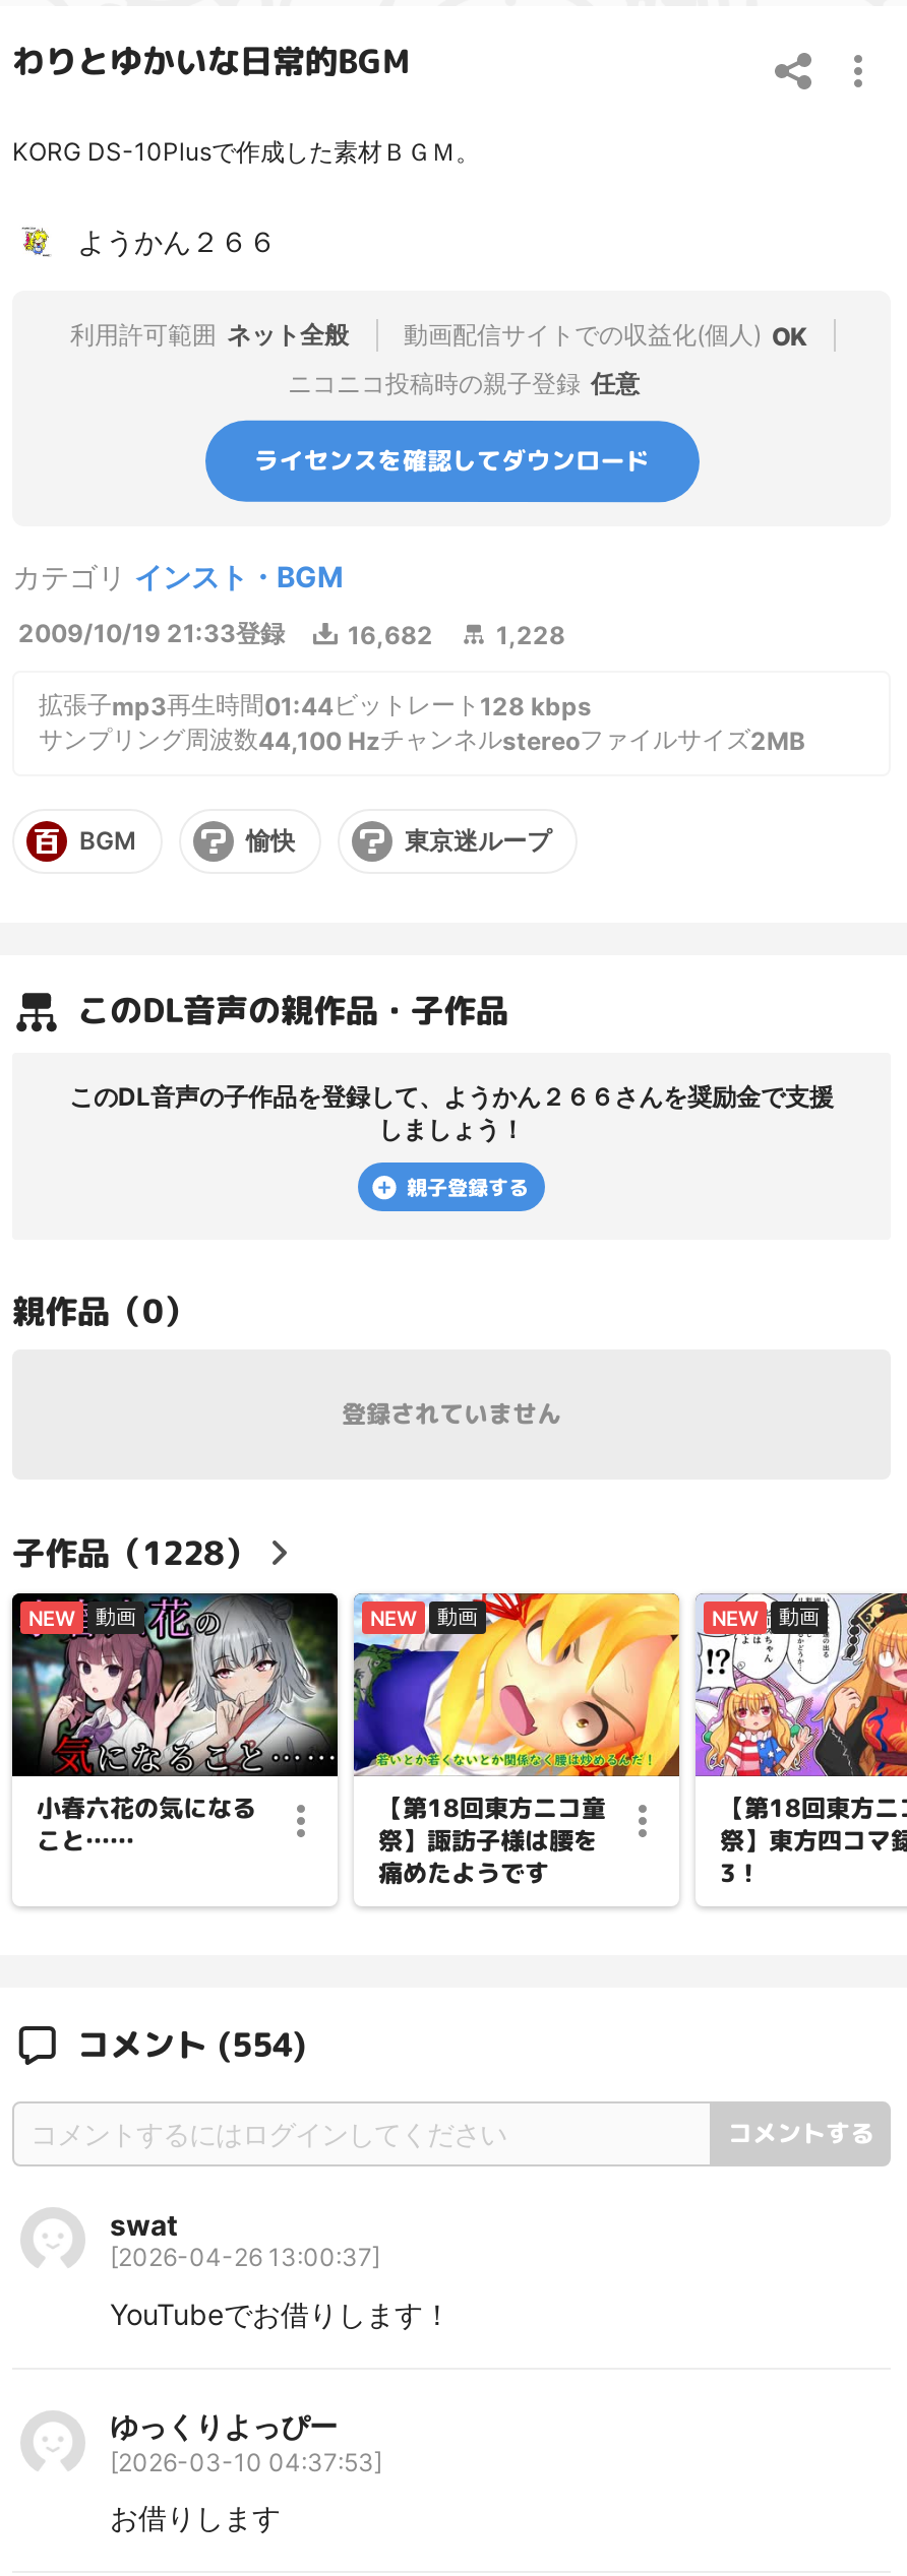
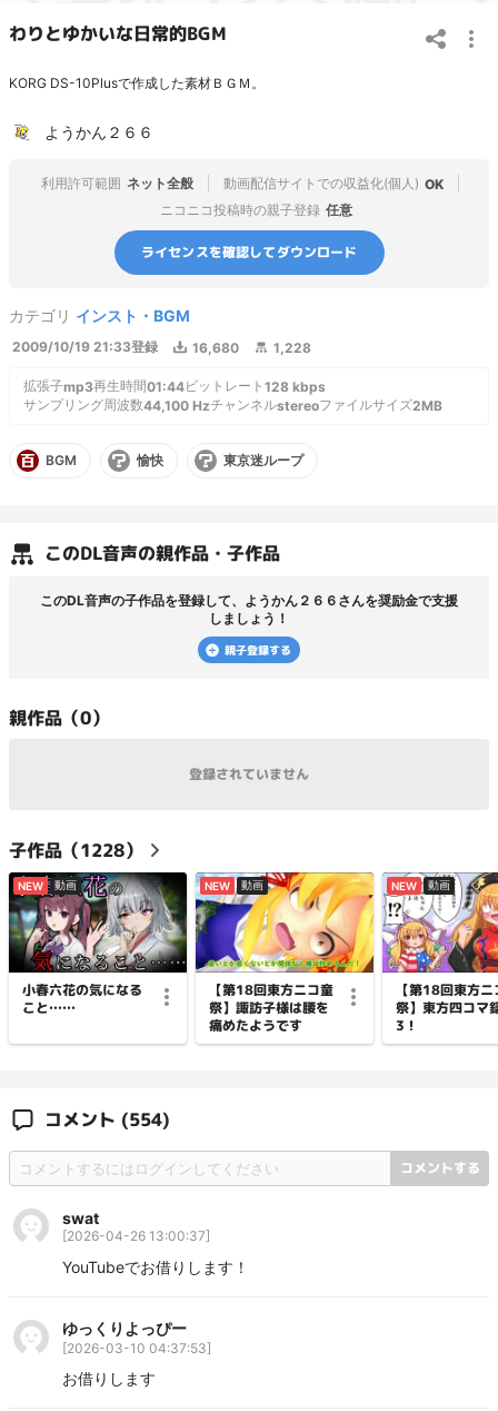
- 16,682
+ 16,680
